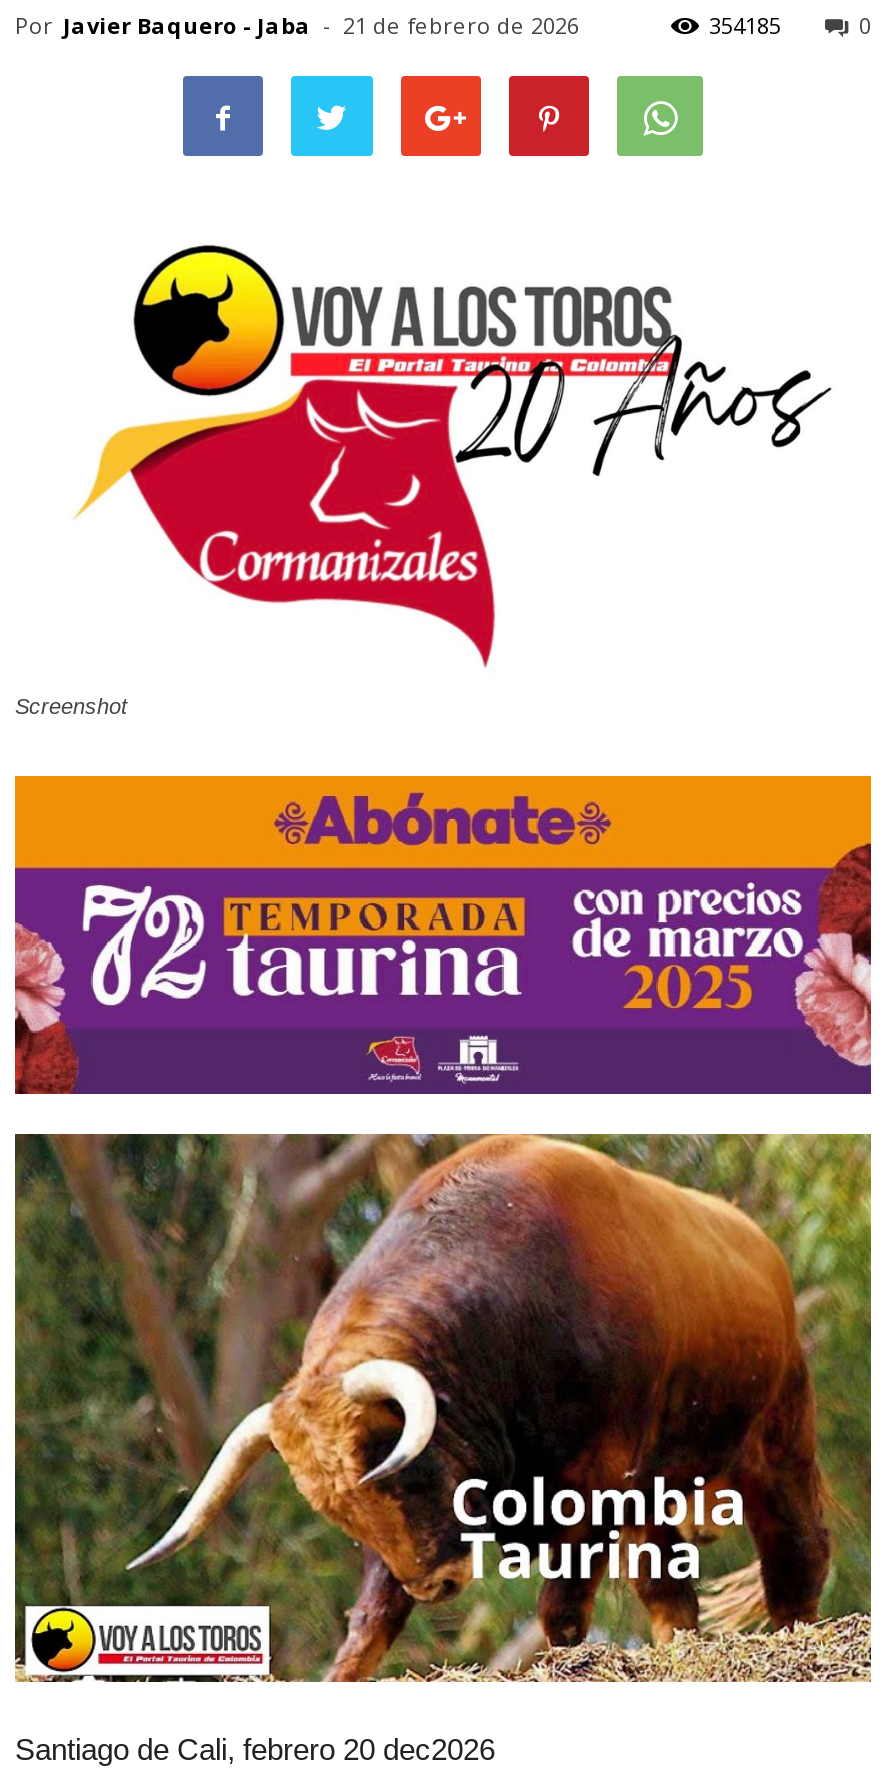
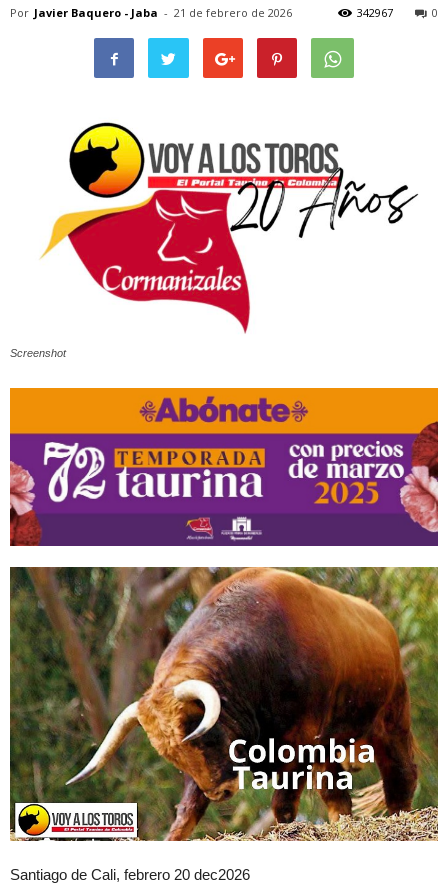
- 354185
+ 342967
